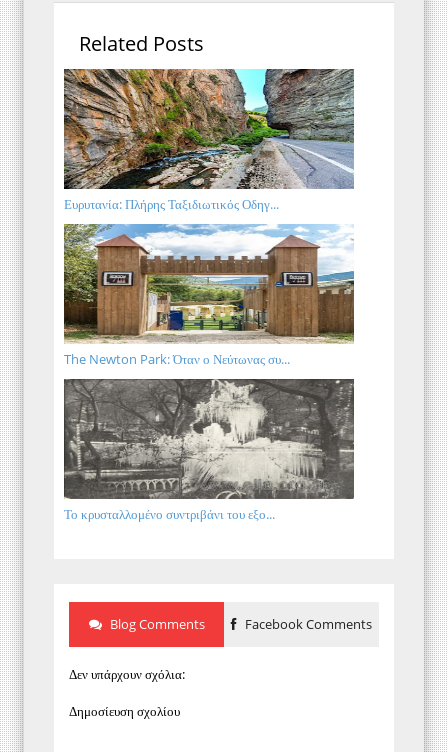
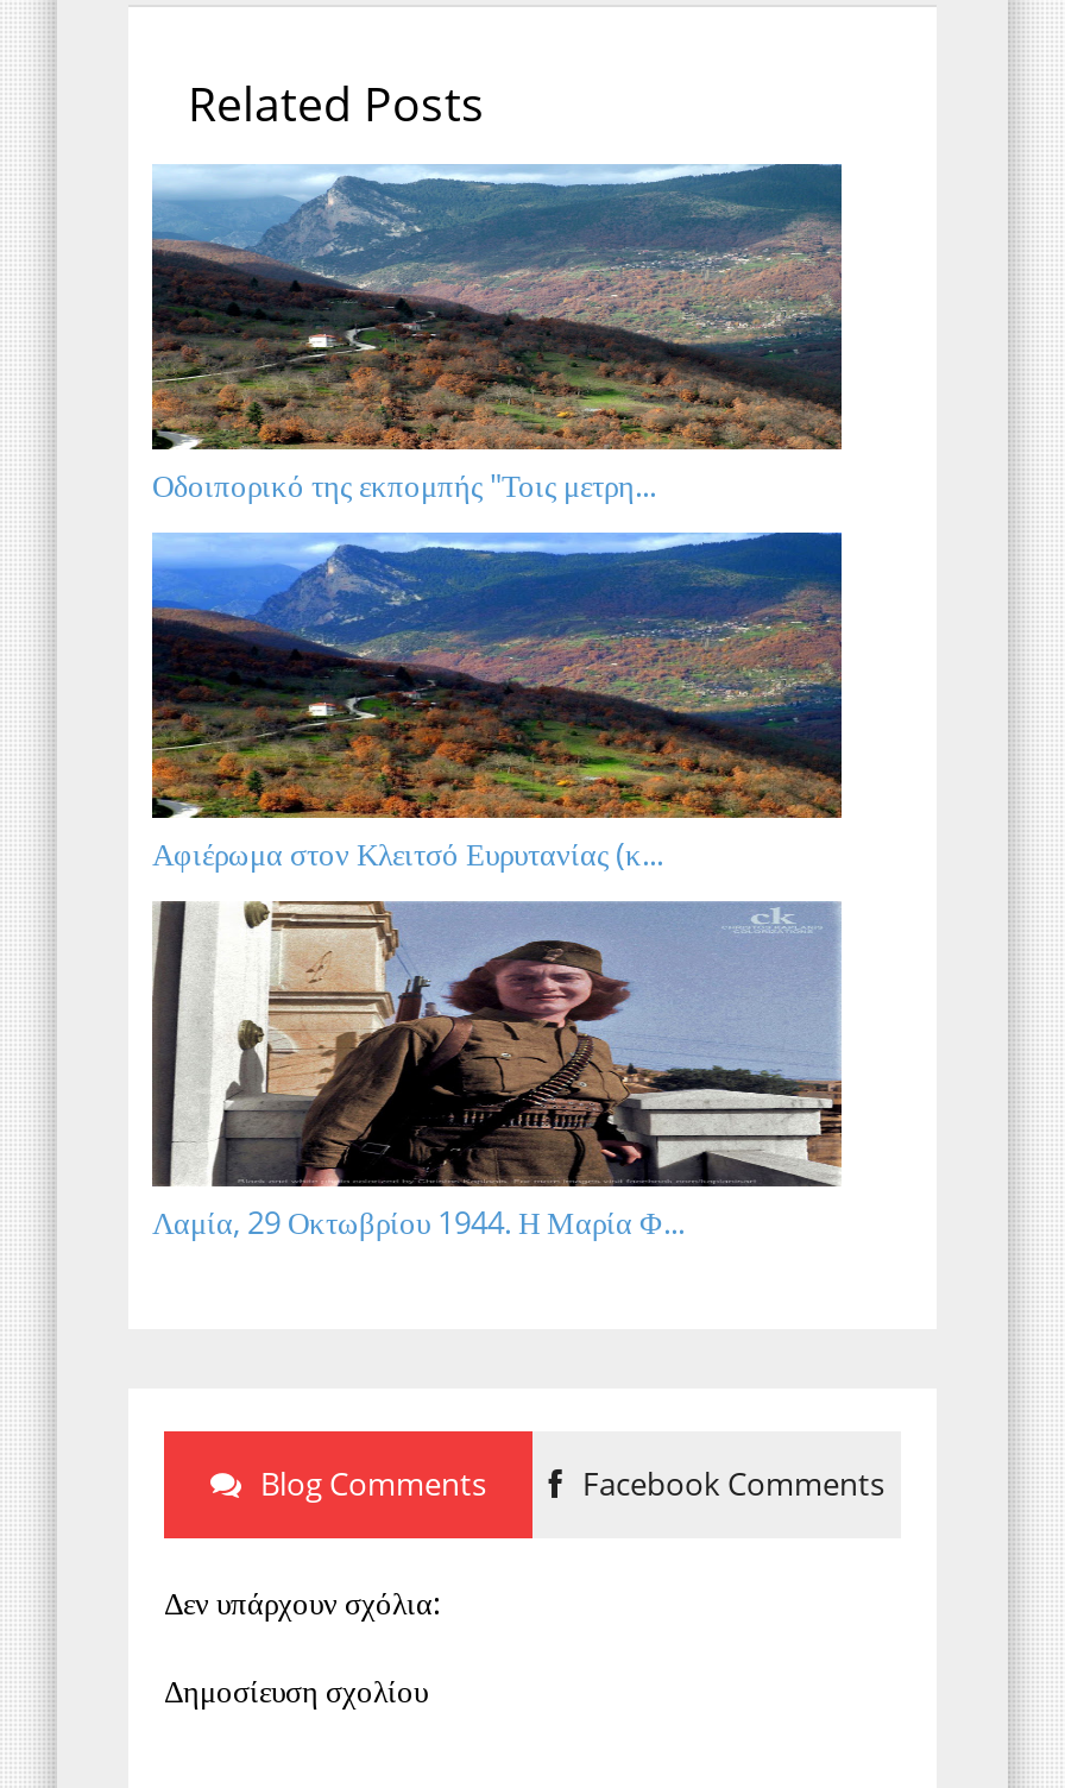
- [image]
- Ευρυτανία: Πλήρης Ταξιδιωτικός Οδηγ...
+ [image]
+ Οδοιπορικό της εκπομπής "Τοις μετρη...

- [image]
- The Newton Park: Όταν ο Νεύτωνας συ...
+ [image]
+ Αφιέρωμα στον Κλειτσό Ευρυτανίας (κ...

- [image]
- Το κρυσταλλομένο συντριβάνι του εξο...
+ [image]
+ Λαμία, 29 Οκτωβρίου 1944. Η Μαρία Φ...
